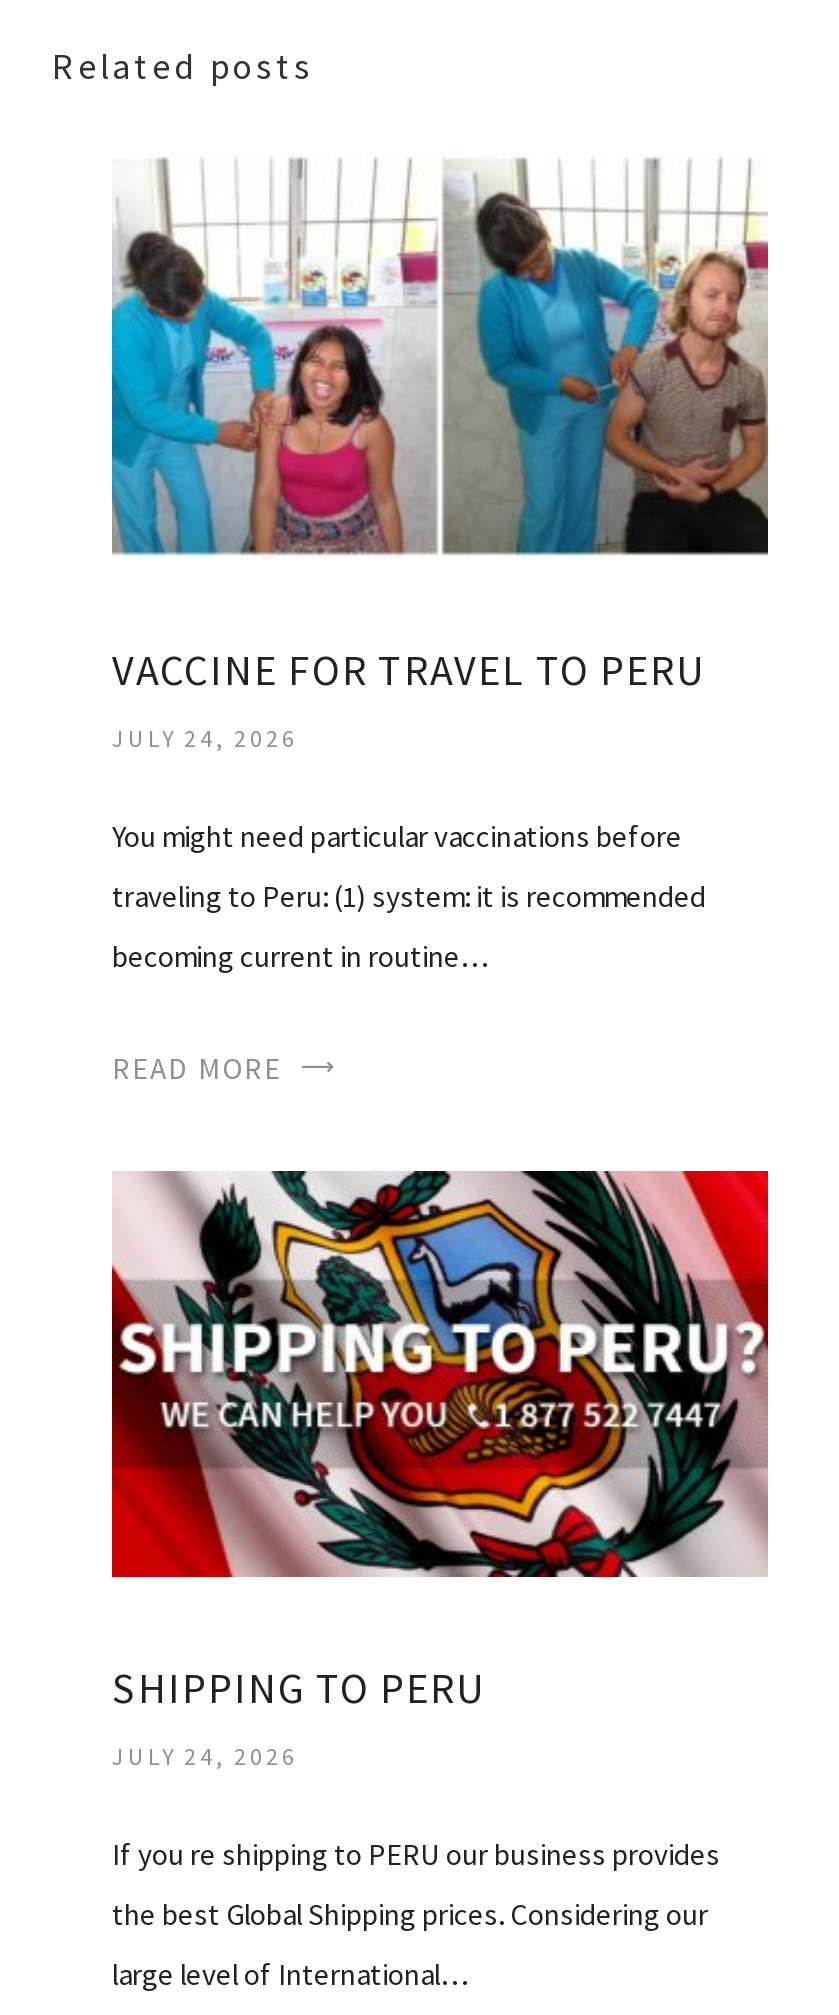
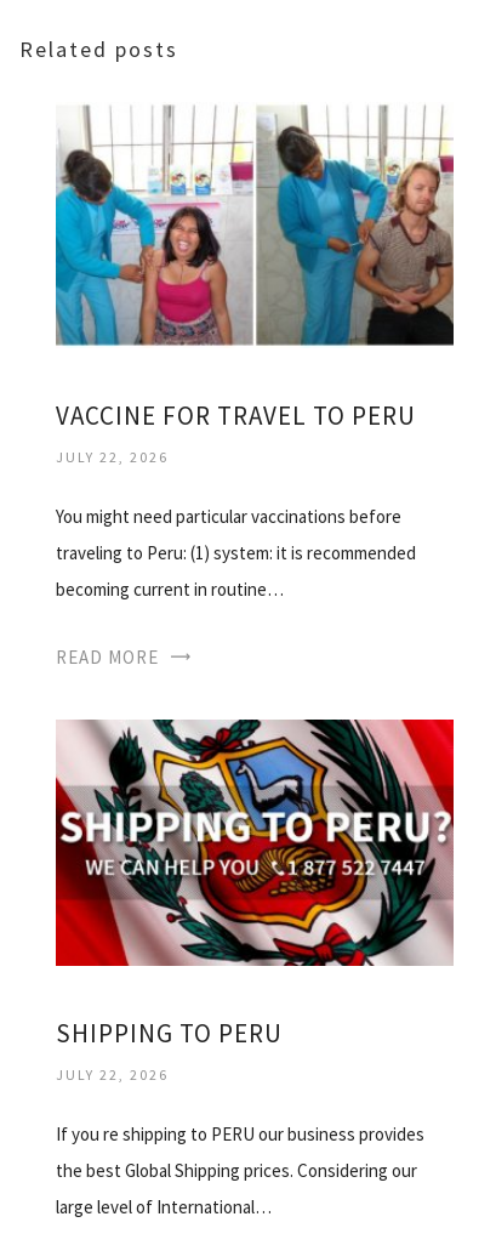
- JULY 24, 2026
+ JULY 22, 2026

- JULY 24, 2026
+ JULY 22, 2026
